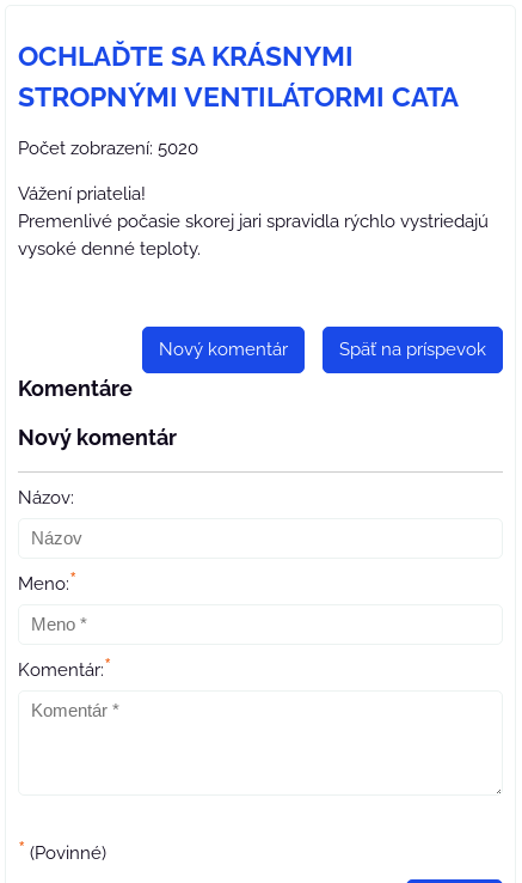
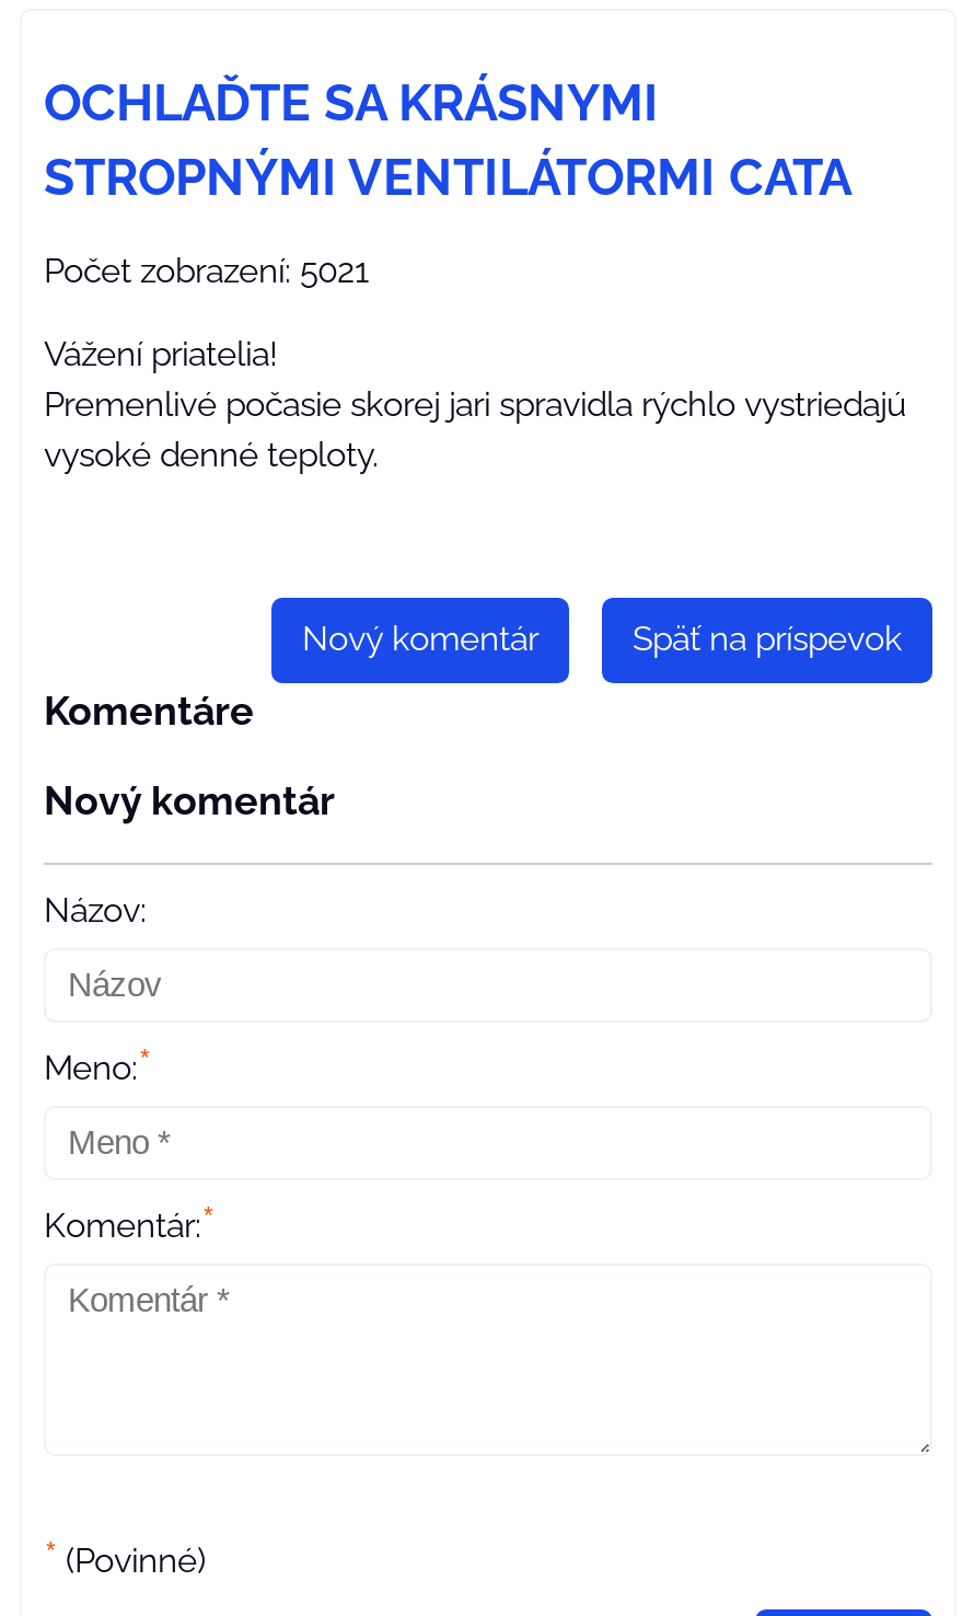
- Počet zobrazení: 5020
+ Počet zobrazení: 5021
